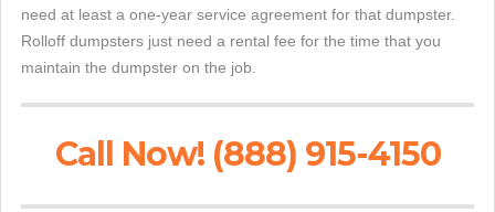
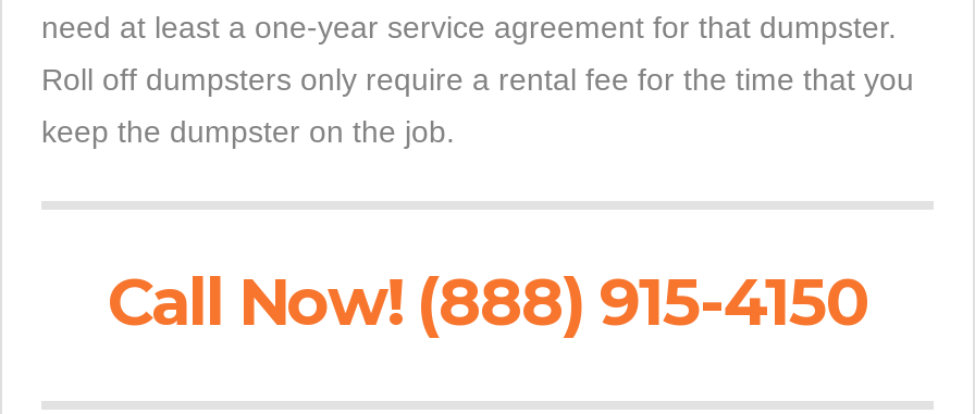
- Rolloff dumpsters just need a rental fee for the time that you
+ Roll off dumpsters only require a rental fee for the time that you

- maintain the dumpster on the job.
+ keep the dumpster on the job.
